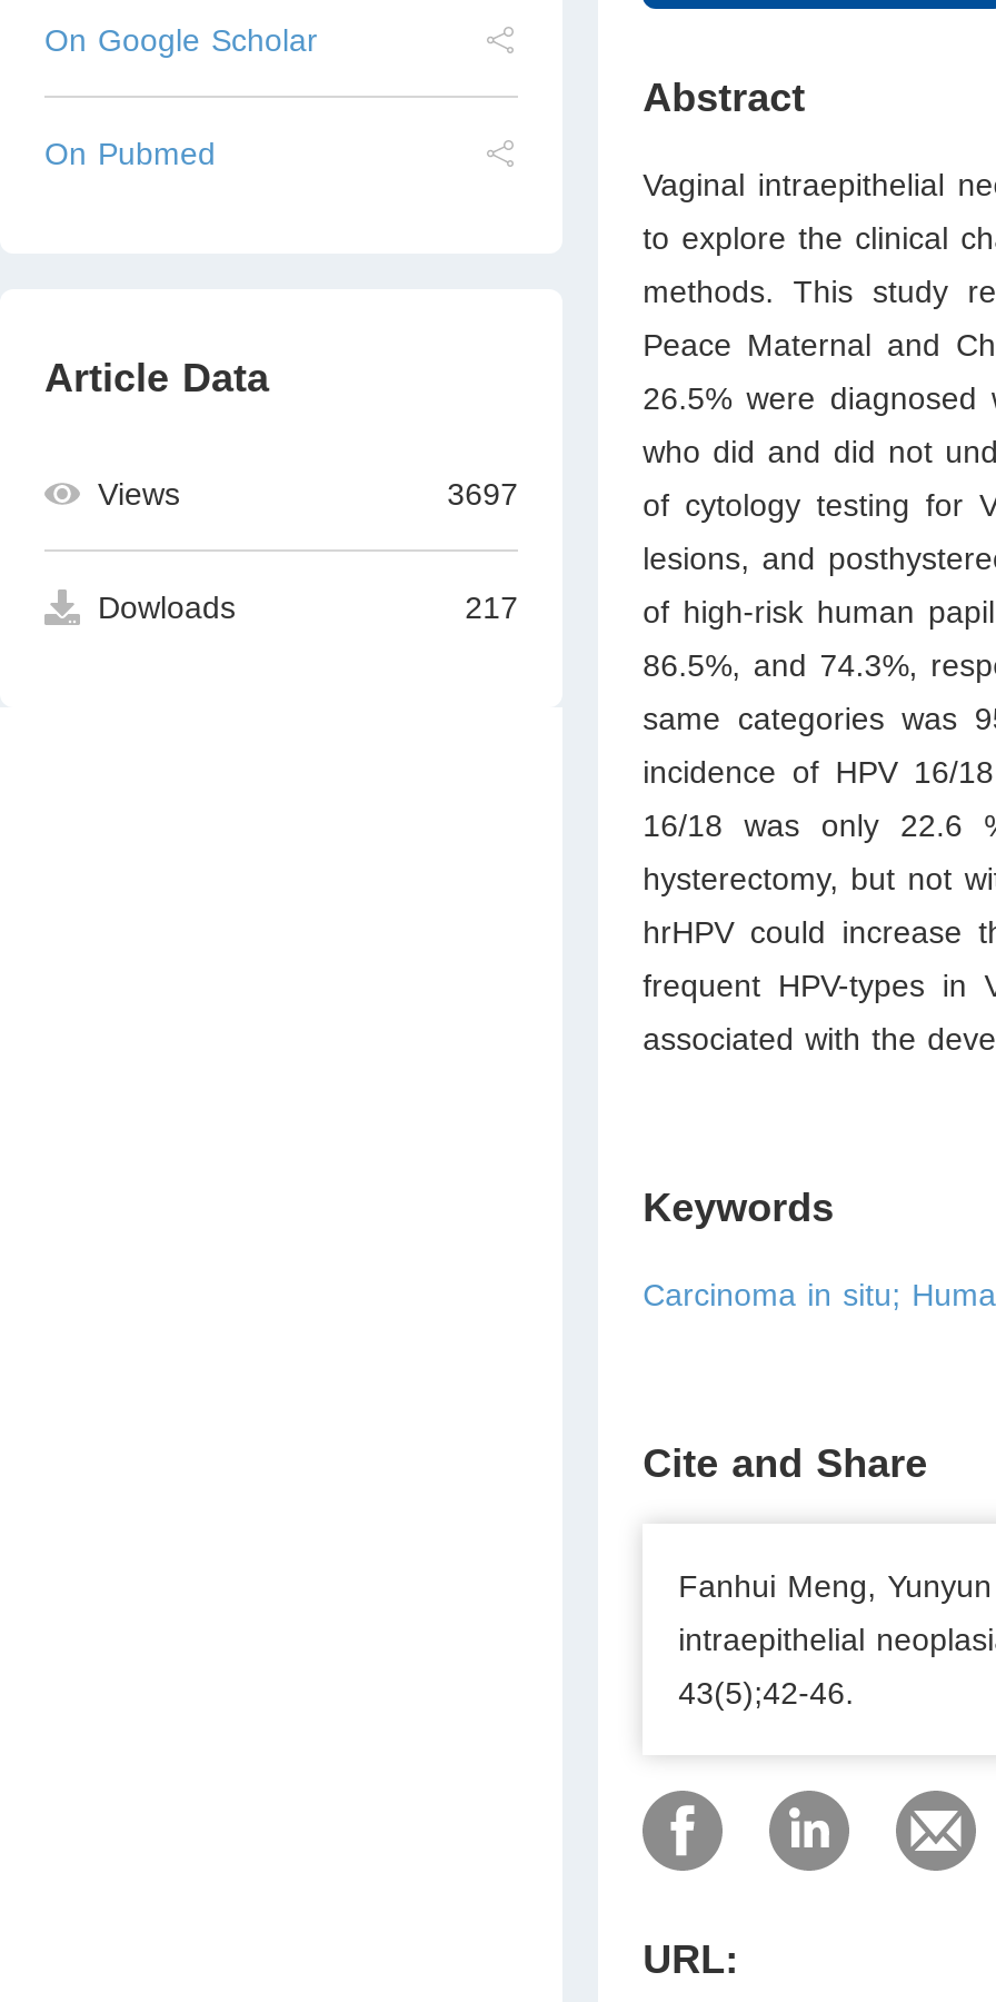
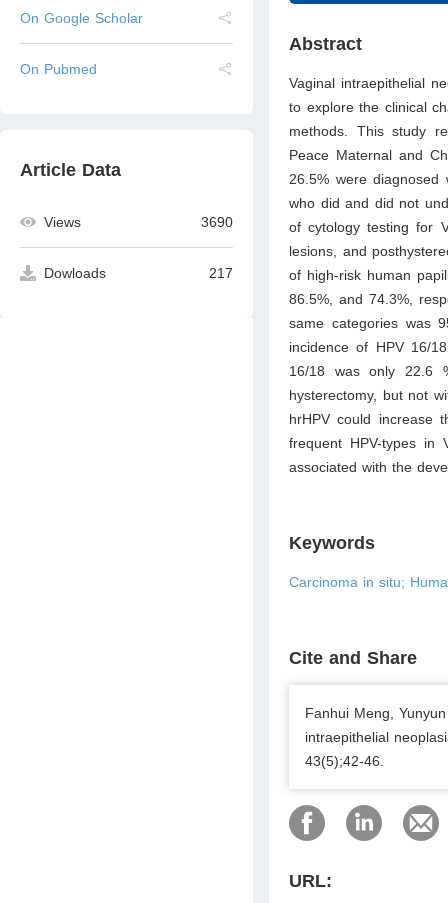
- 3697
+ 3690
